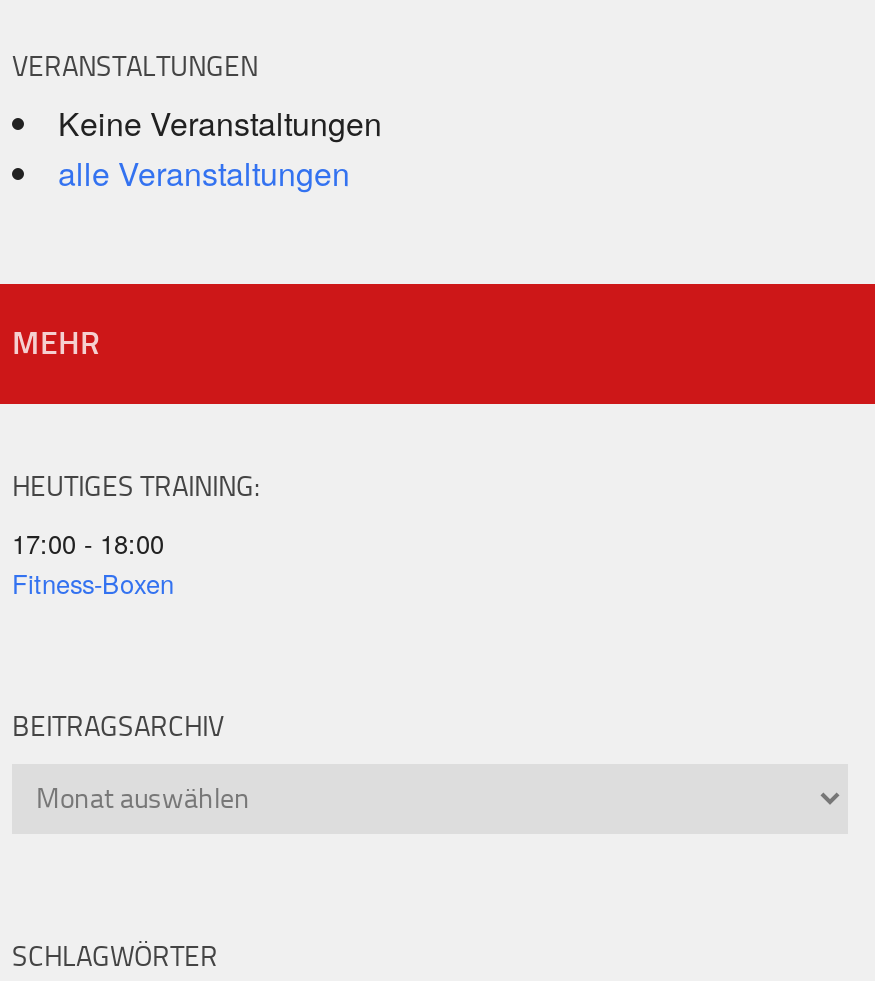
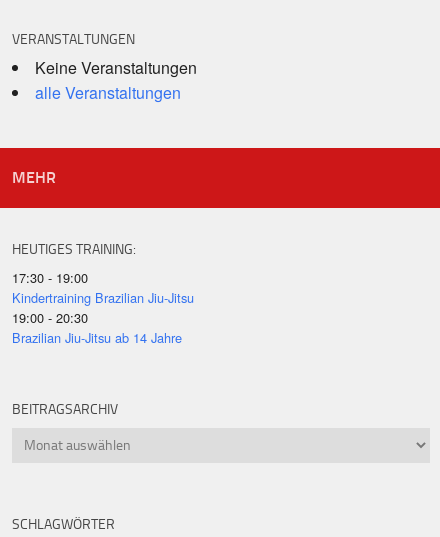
- 17:00 - 18:00
- Fitness-Boxen
+ 17:30 - 19:00
+ Kindertraining Brazilian Jiu-Jitsu
+ 19:00 - 20:30
+ Brazilian Jiu-Jitsu ab 14 Jahre
